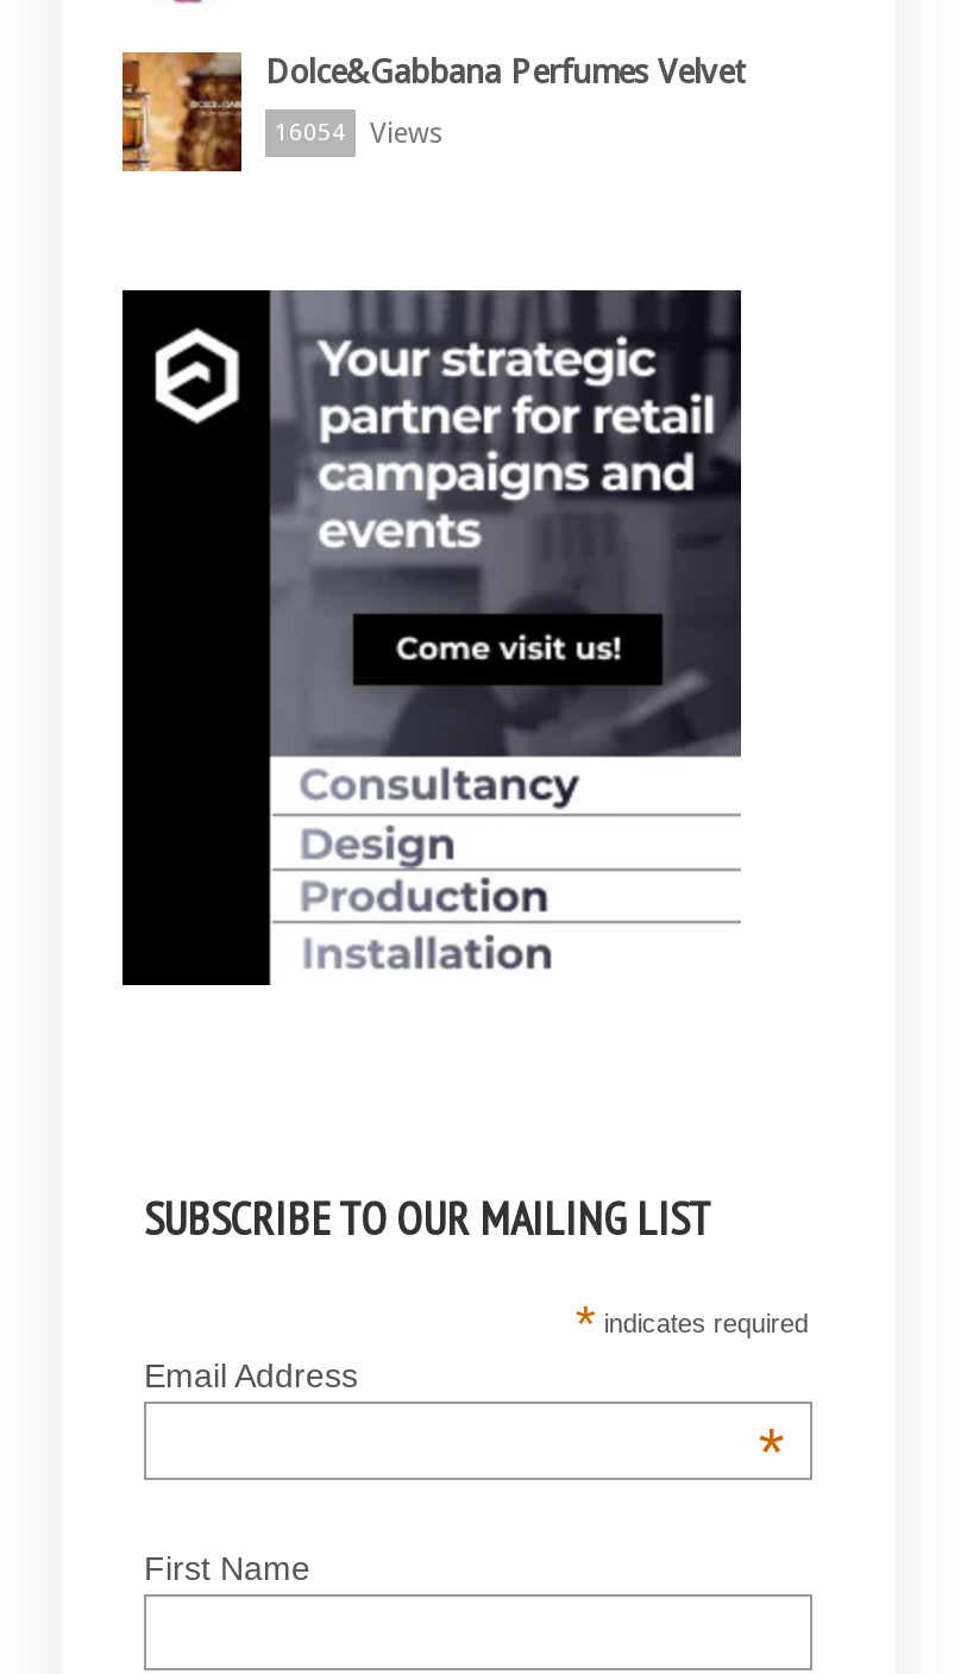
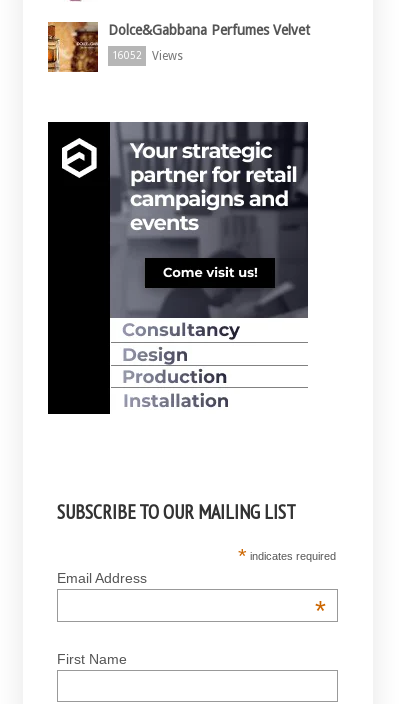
- 16054 Views
+ 16052 Views
